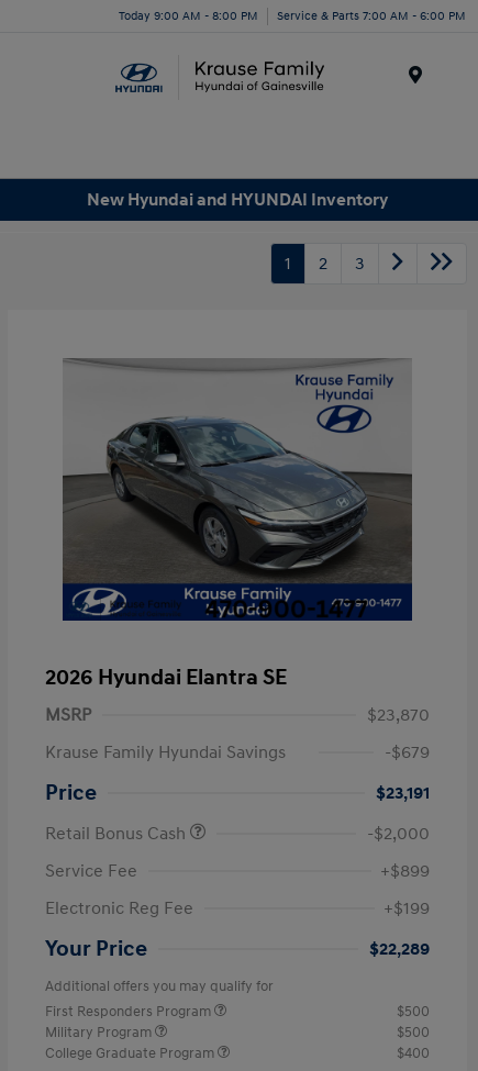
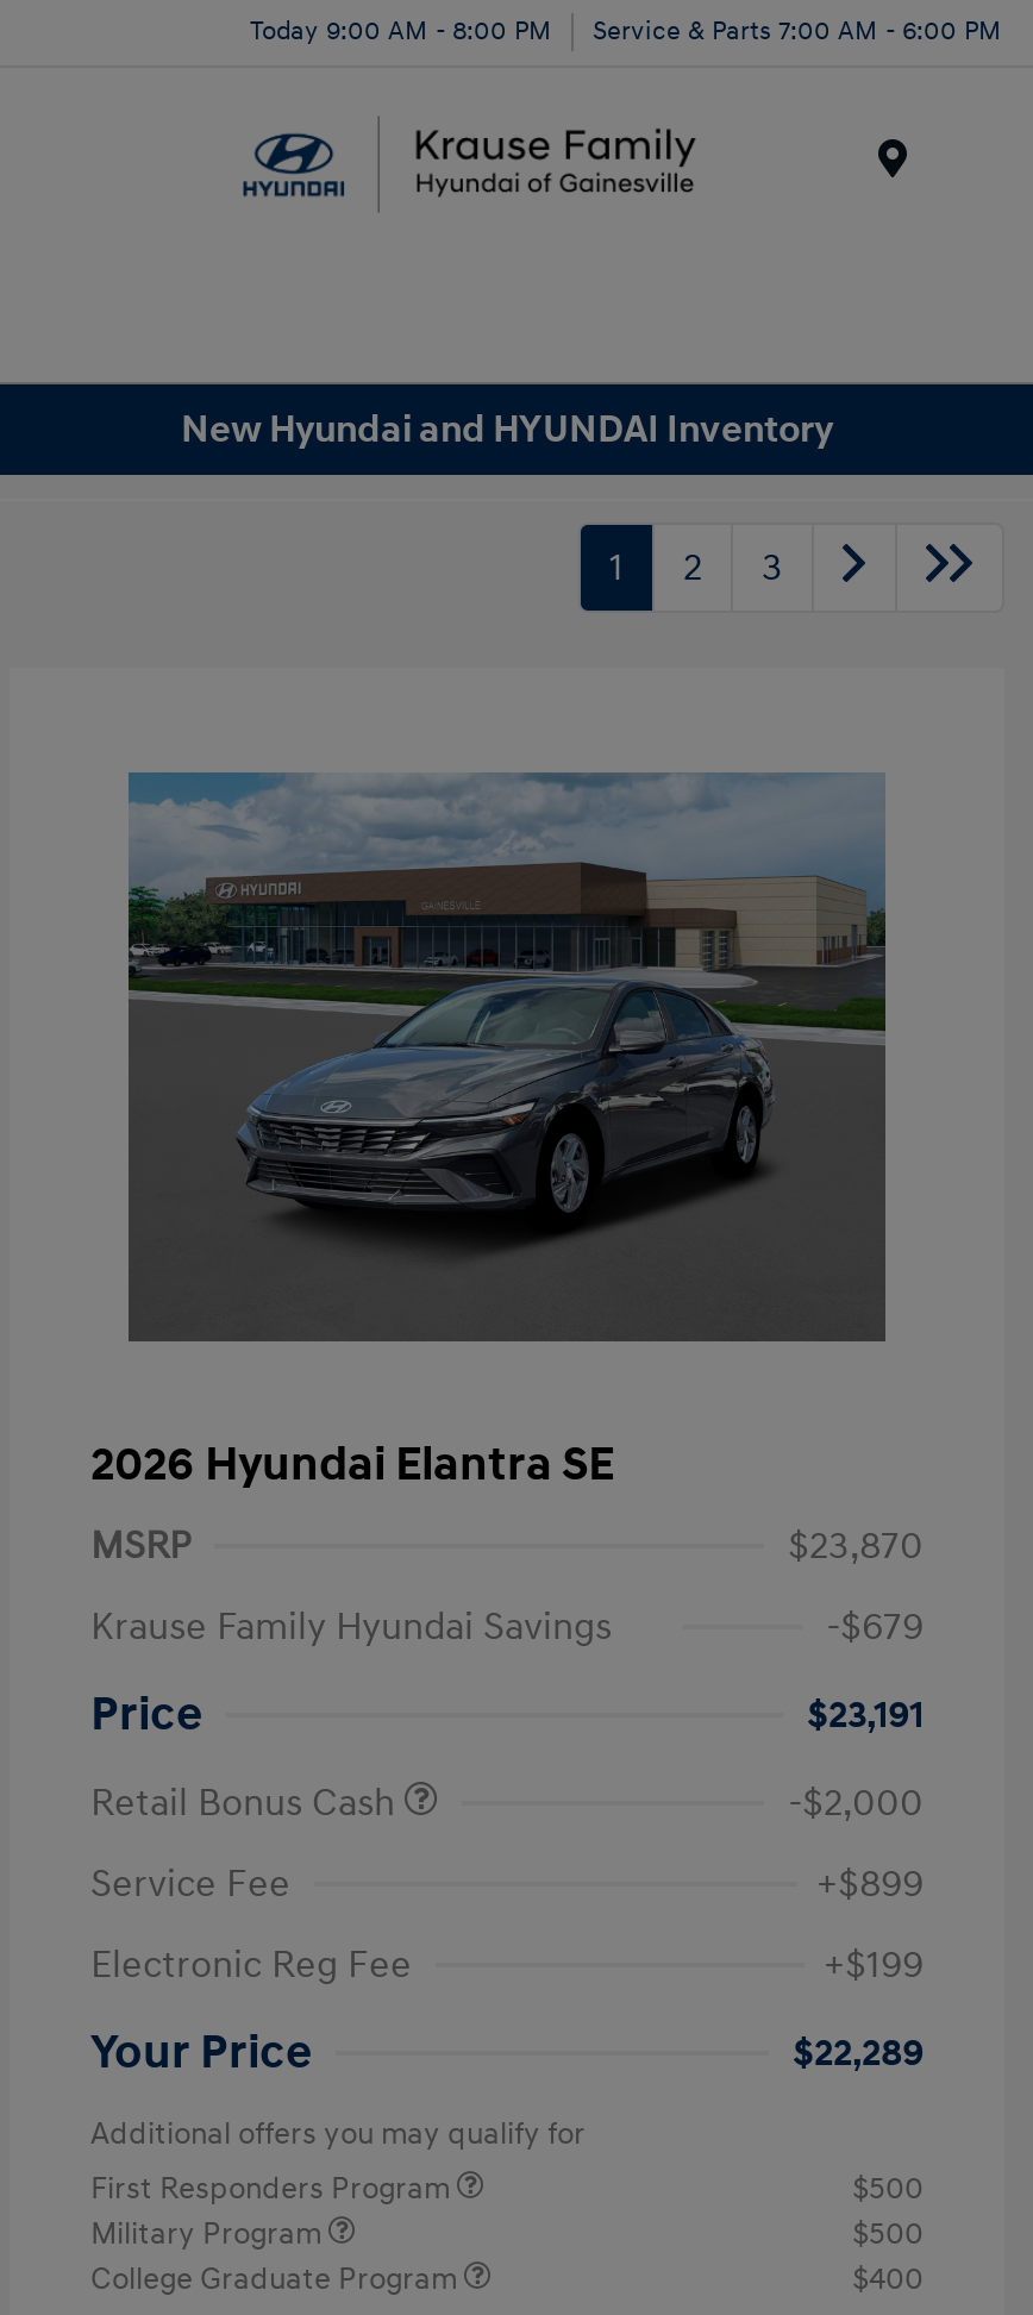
- [image]
+ [image]
